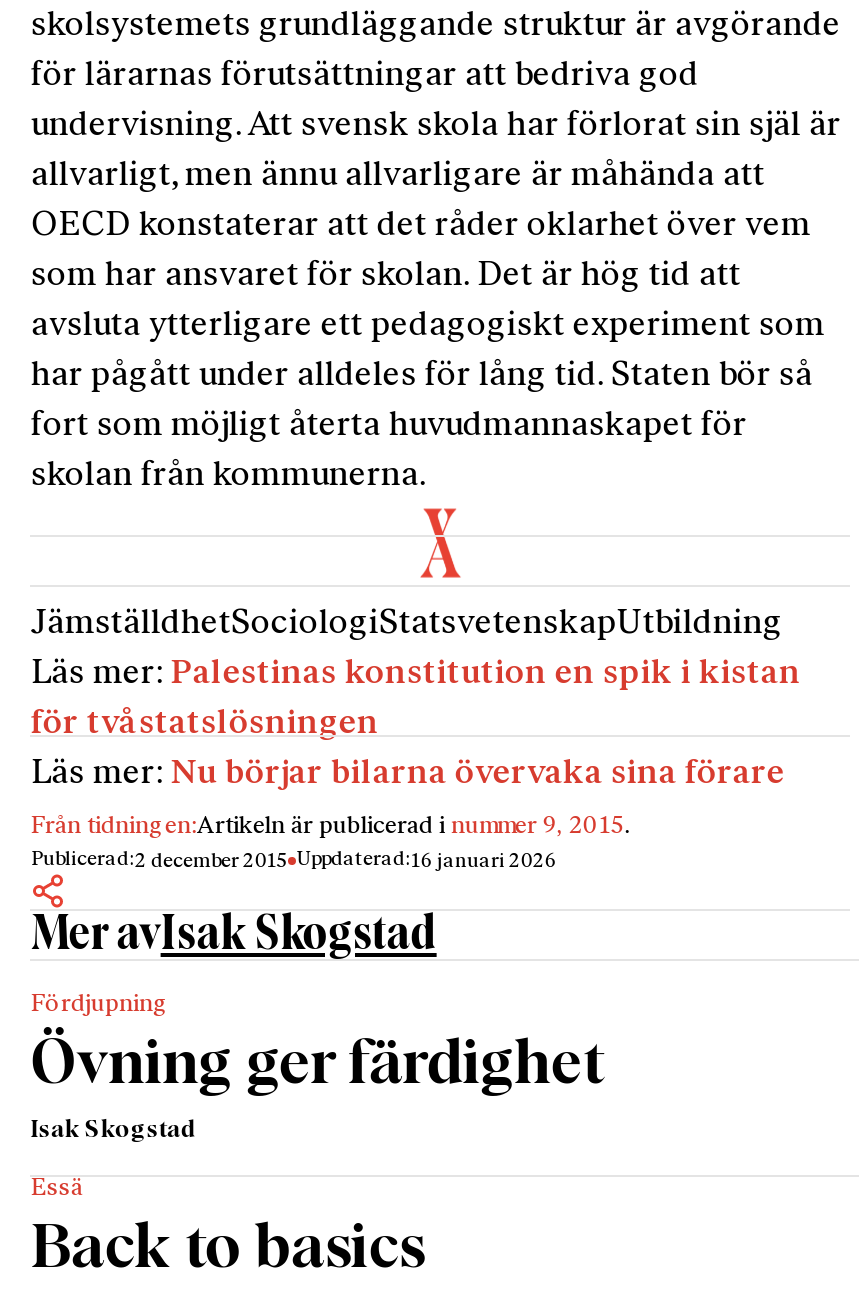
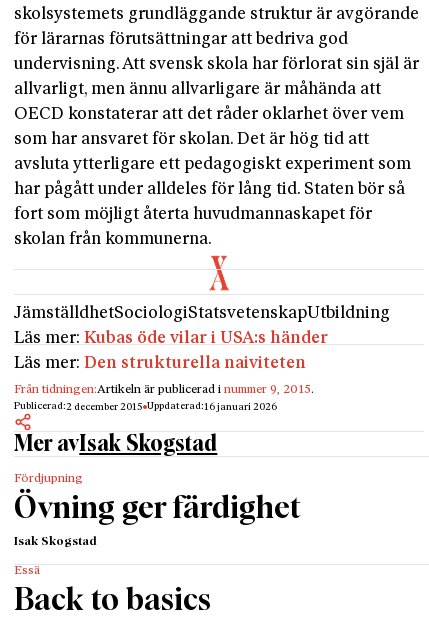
- Läs mer: Palestinas konstitution en spik i kistan
- för tvåstatslösningen
- Läs mer: Nu börjar bilarna övervaka sina förare
+ Läs mer: Kubas öde vilar i USA:s händer
+ Läs mer: Den strukturella naiviteten
